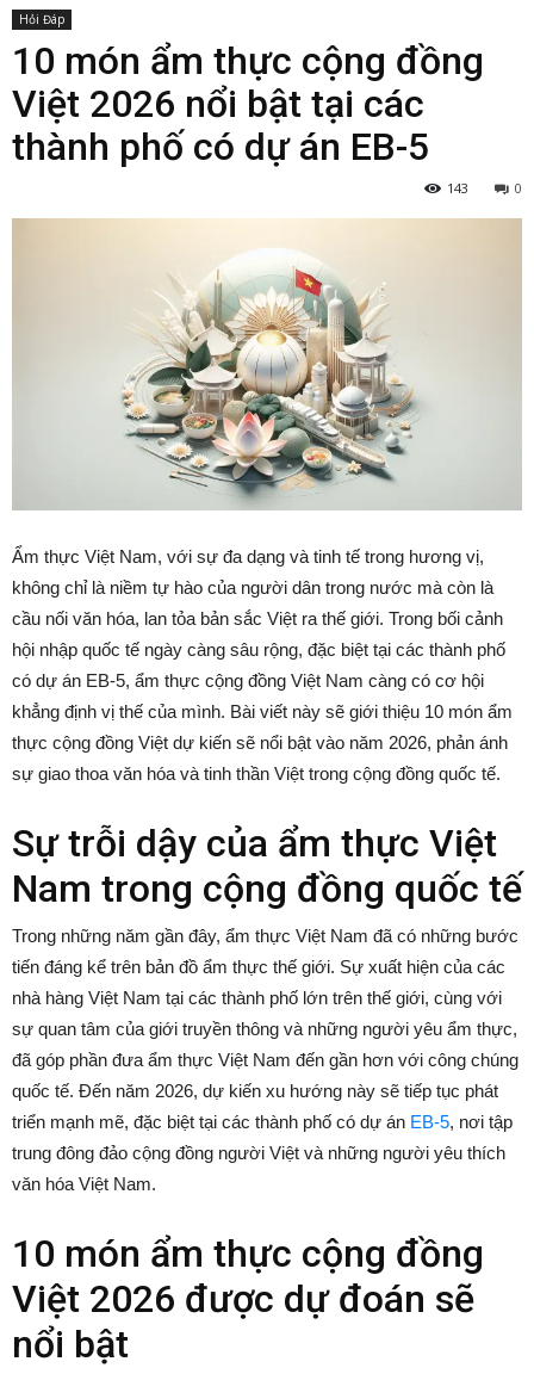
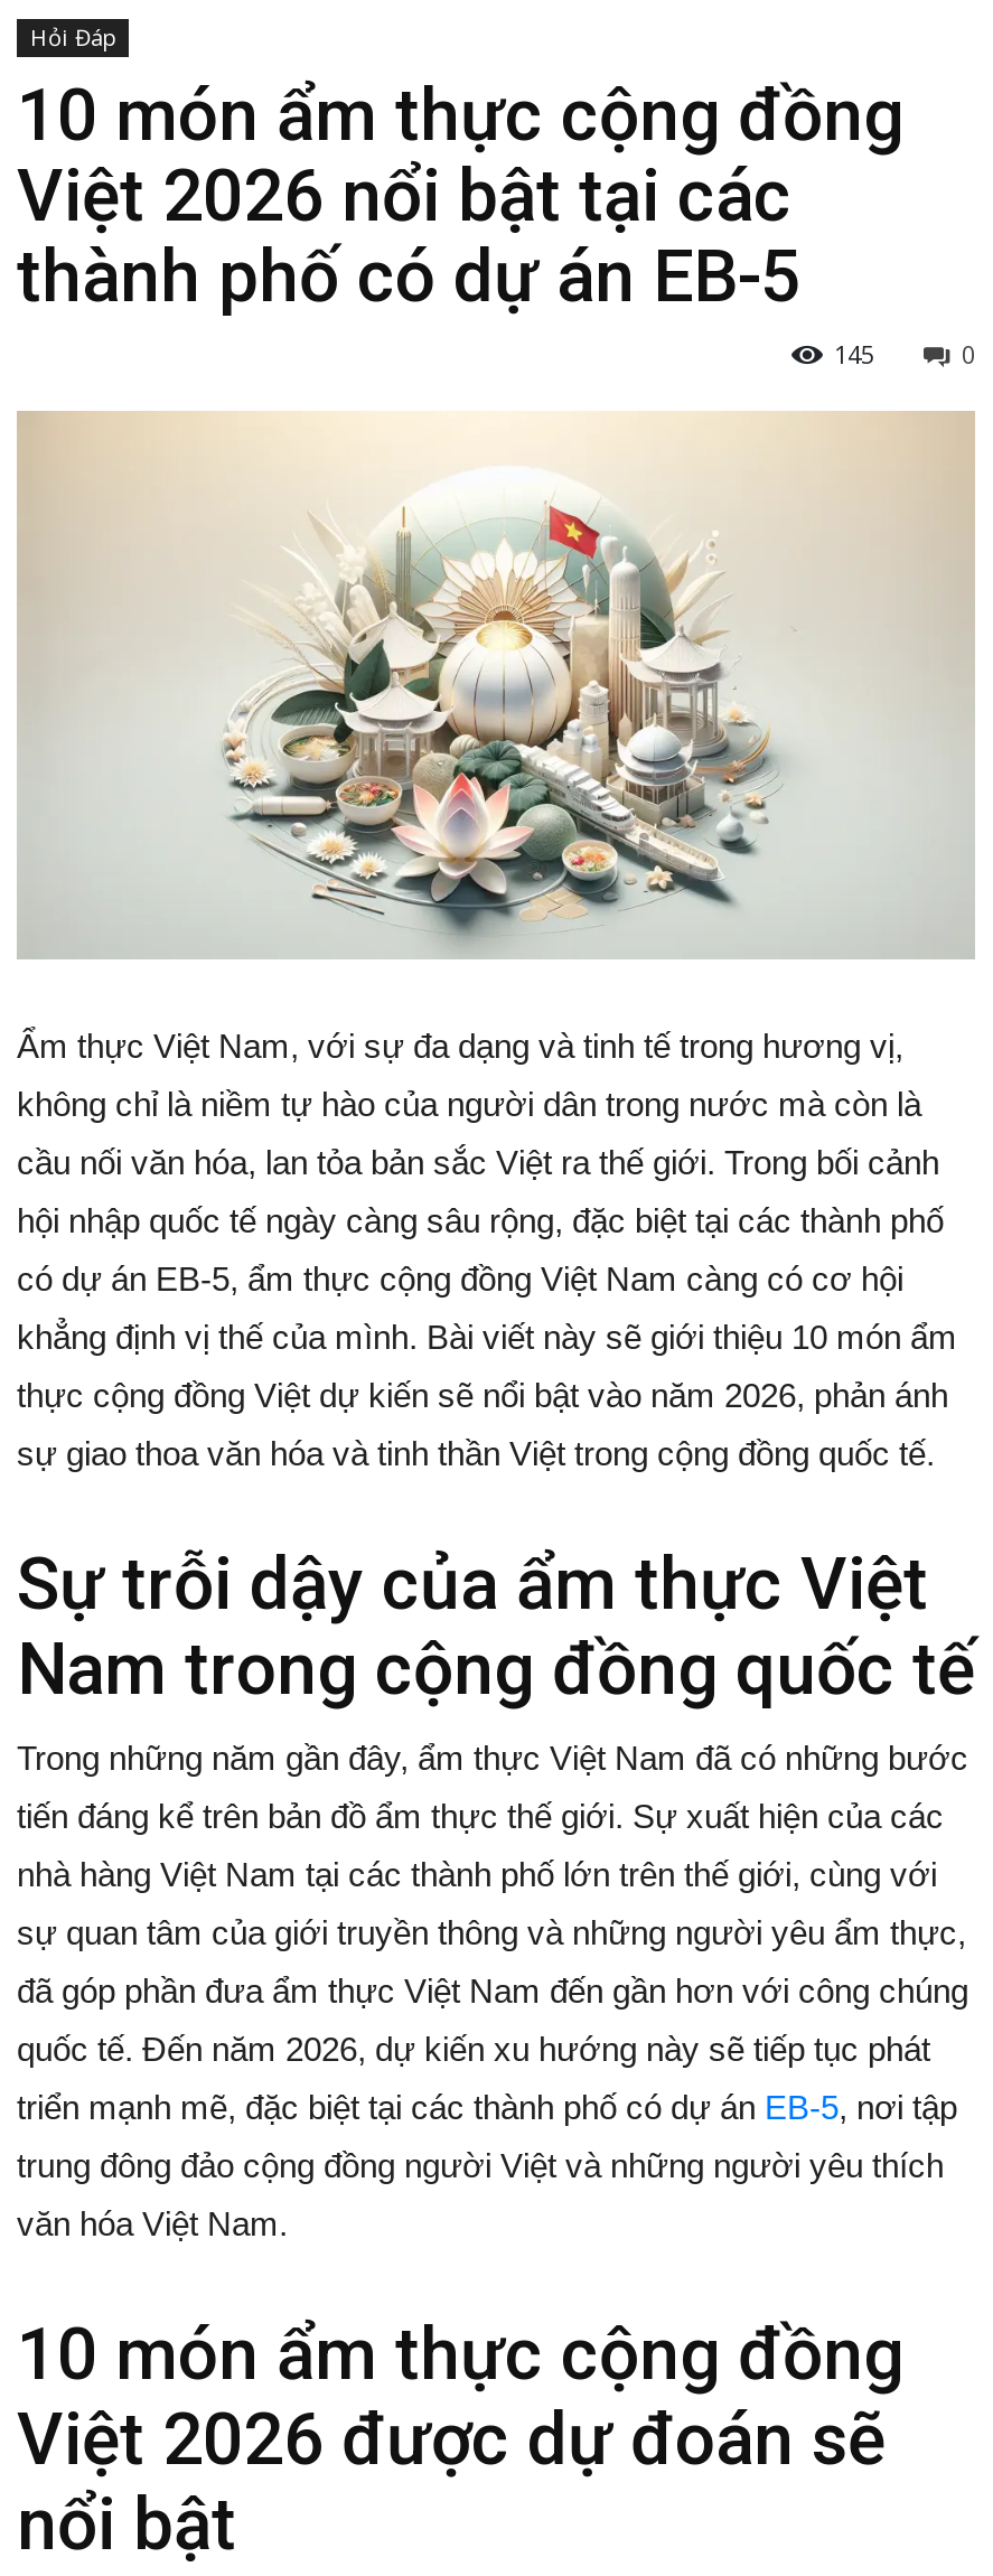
- 143
+ 145
